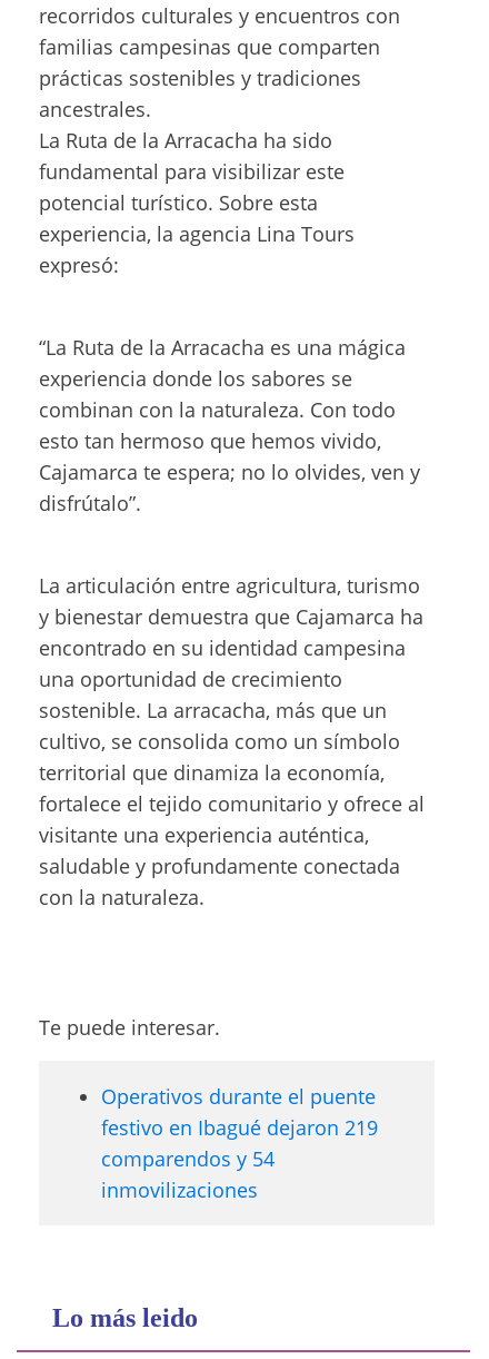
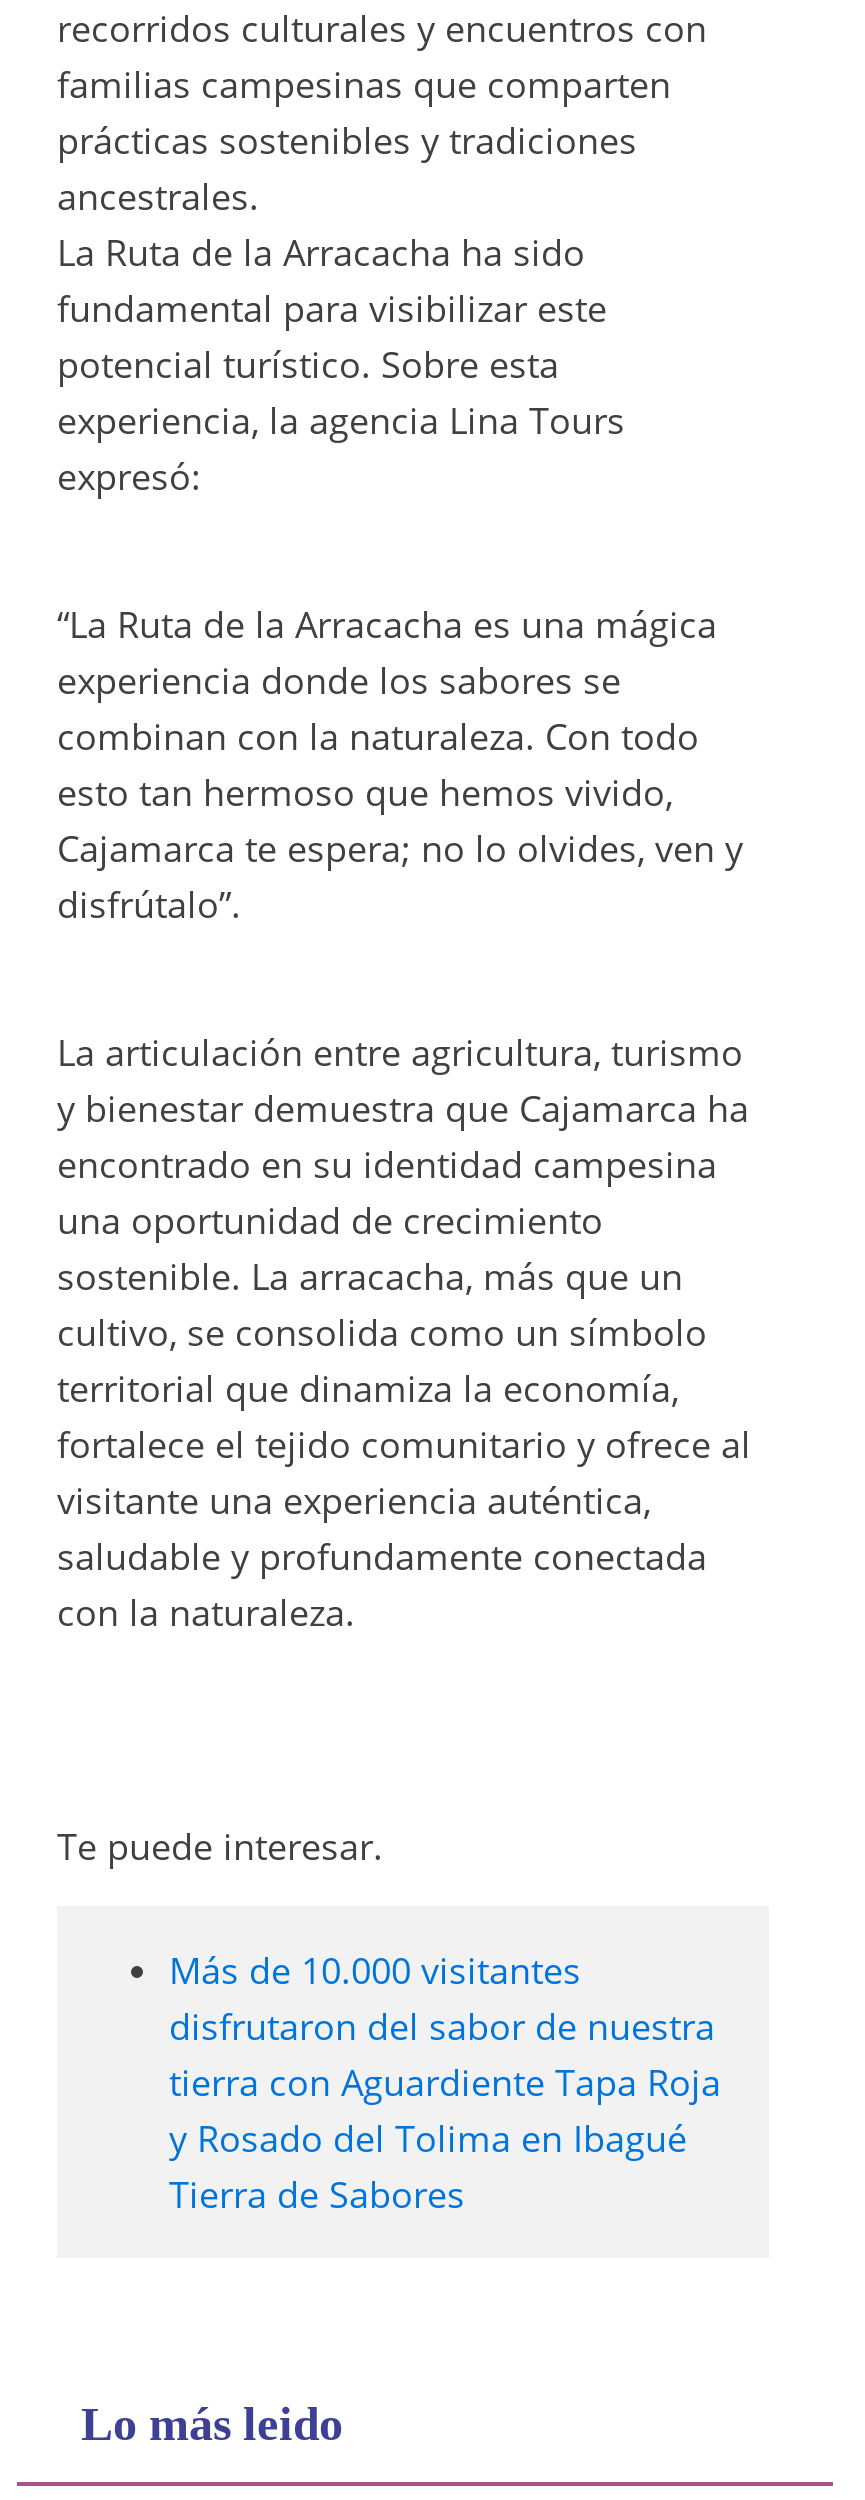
- Operativos durante el puente
- festivo en Ibagué dejaron 219
- comparendos y 54
- inmovilizaciones
+ Más de 10.000 visitantes
+ disfrutaron del sabor de nuestra
+ tierra con Aguardiente Tapa Roja
+ y Rosado del Tolima en Ibagué
+ Tierra de Sabores
